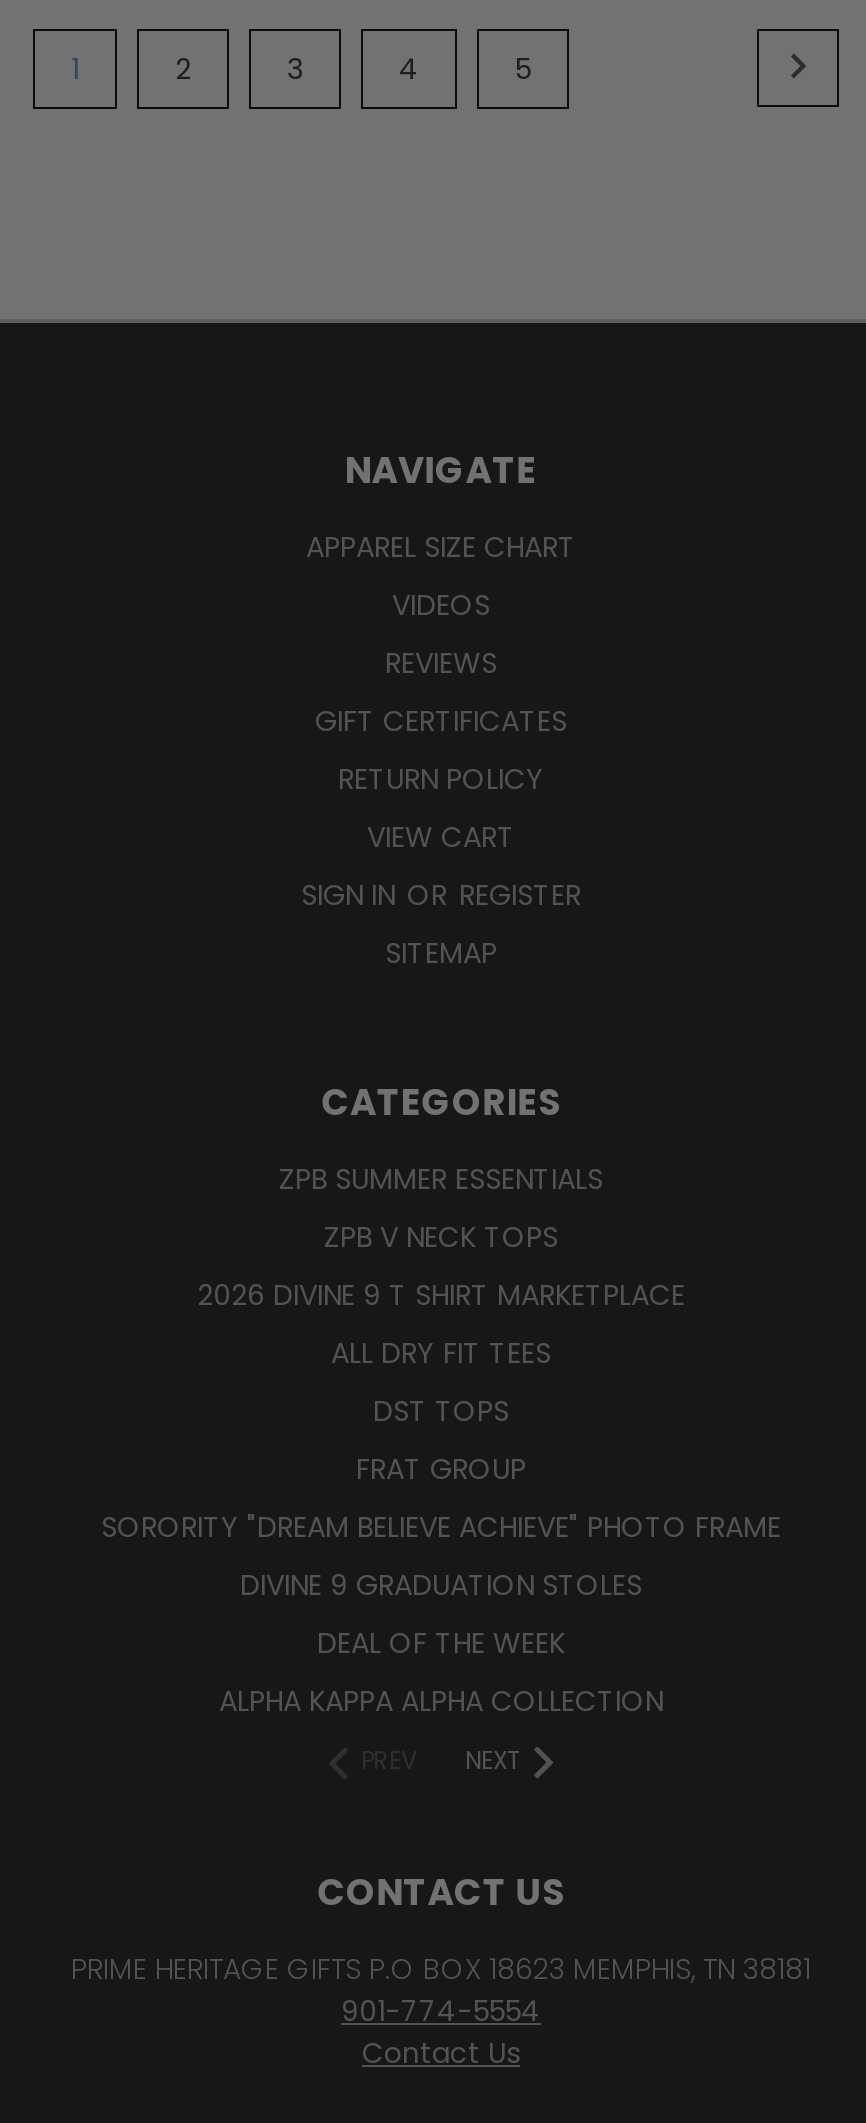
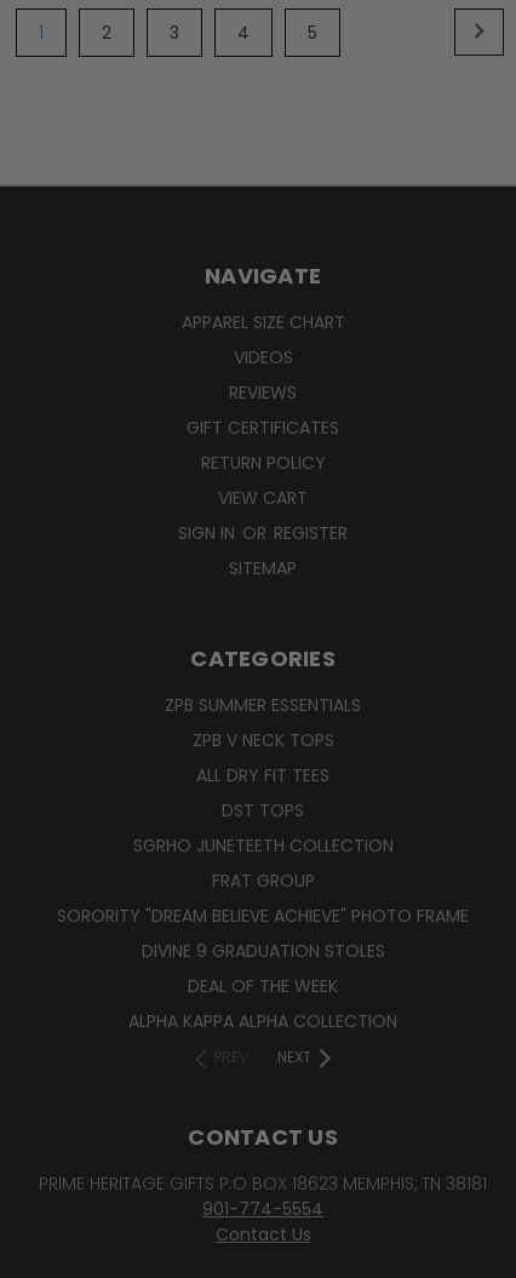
- 2026 DIVINE 9 T SHIRT MARKETPLACE

moved up: ALL DRY FIT TEES | DST TOPS

+ SGRHO JUNETEETH COLLECTION
